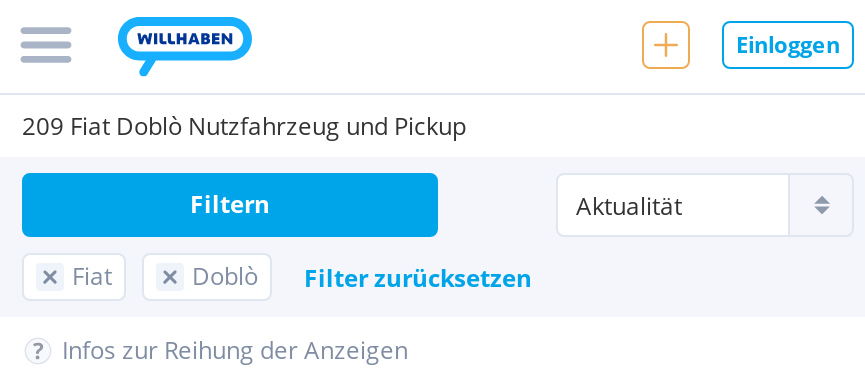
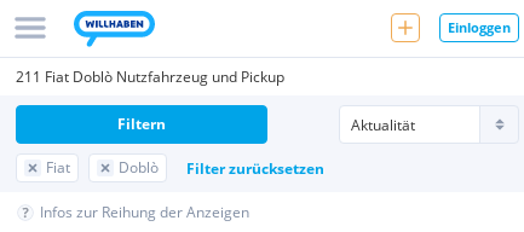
- 209 Fiat Doblò Nutzfahrzeug und Pickup
+ 211 Fiat Doblò Nutzfahrzeug und Pickup
